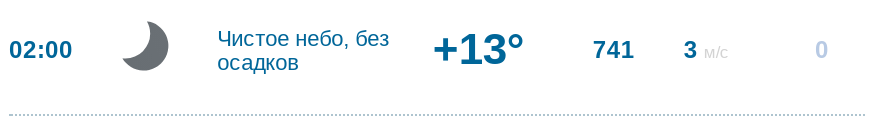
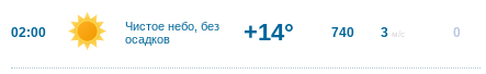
- [image]
- Чистое небо, без +13°
+ [image]
+ Чистое небо, без +14°

- 741
+ 740
